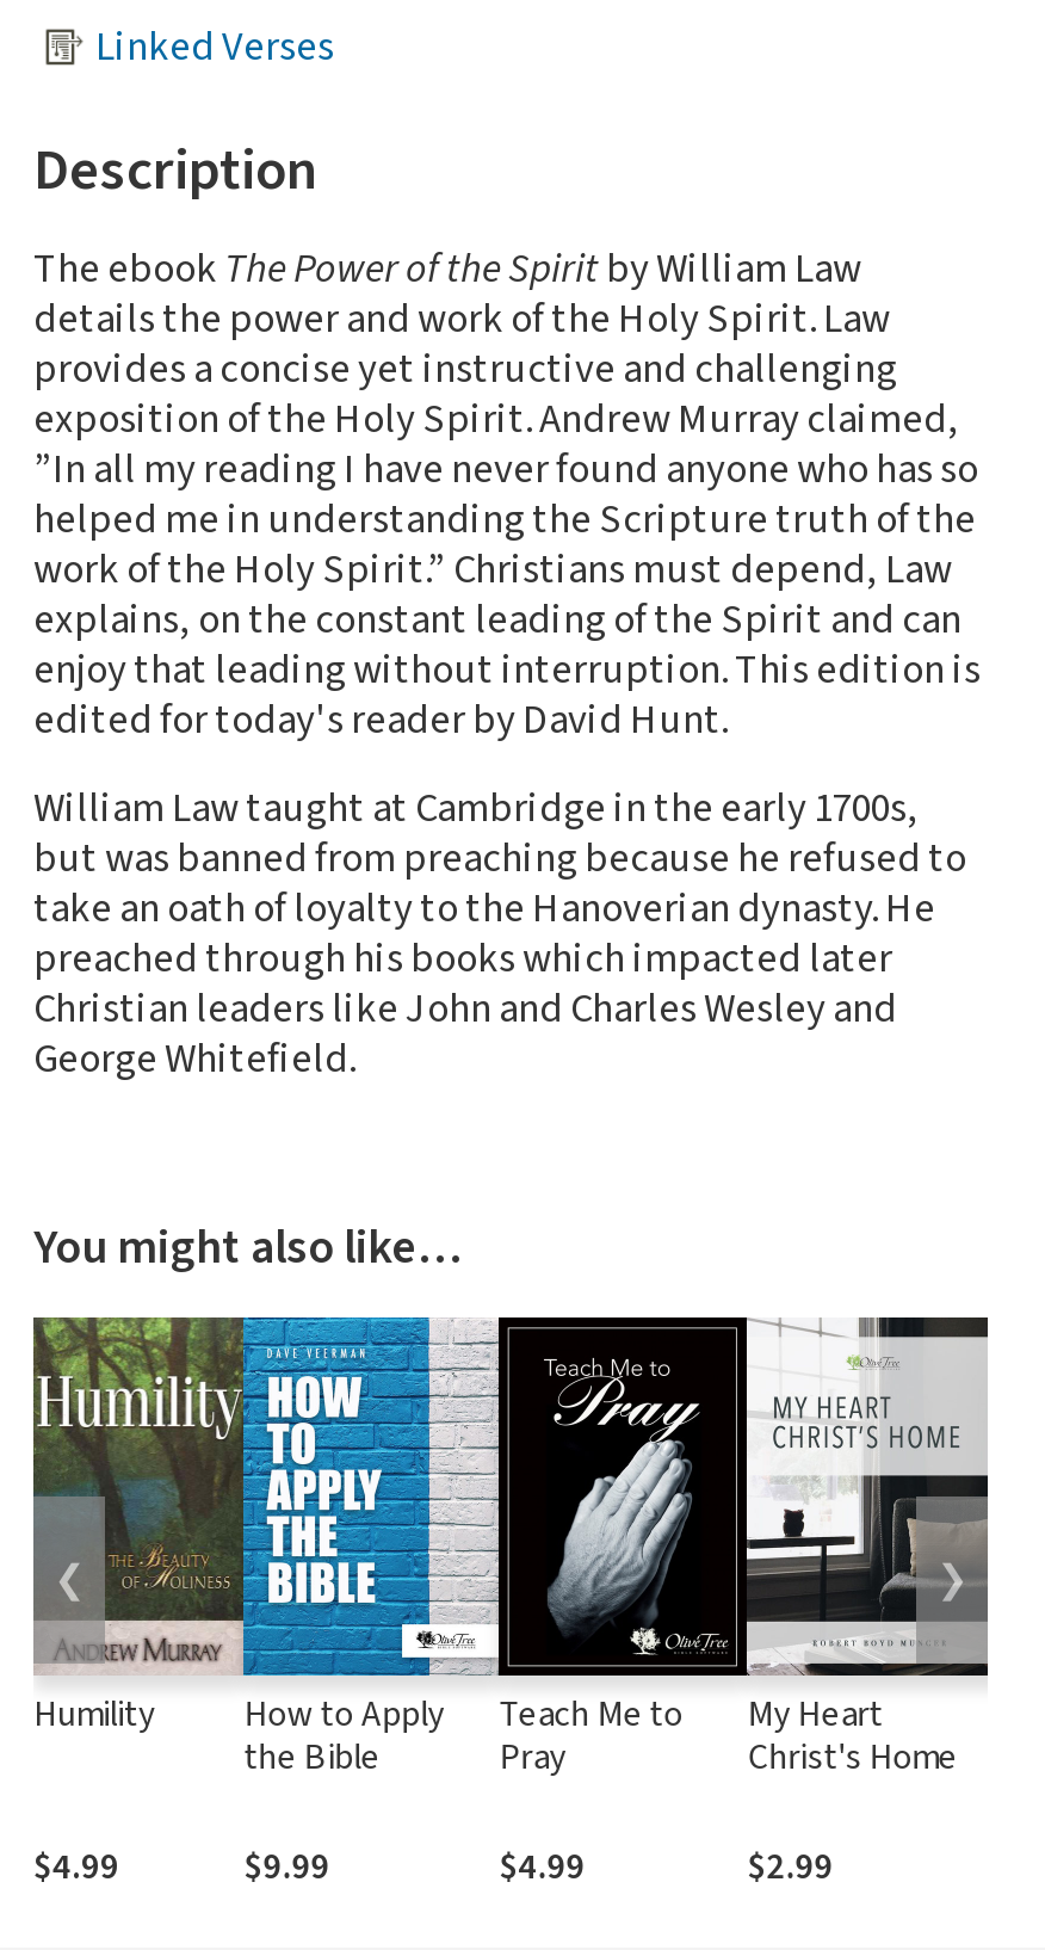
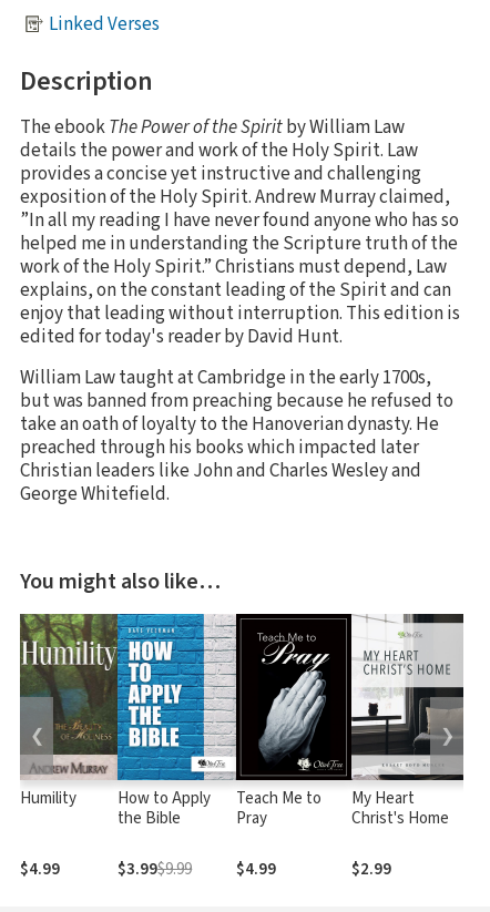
- $9.99
+ $3.99$9.99
